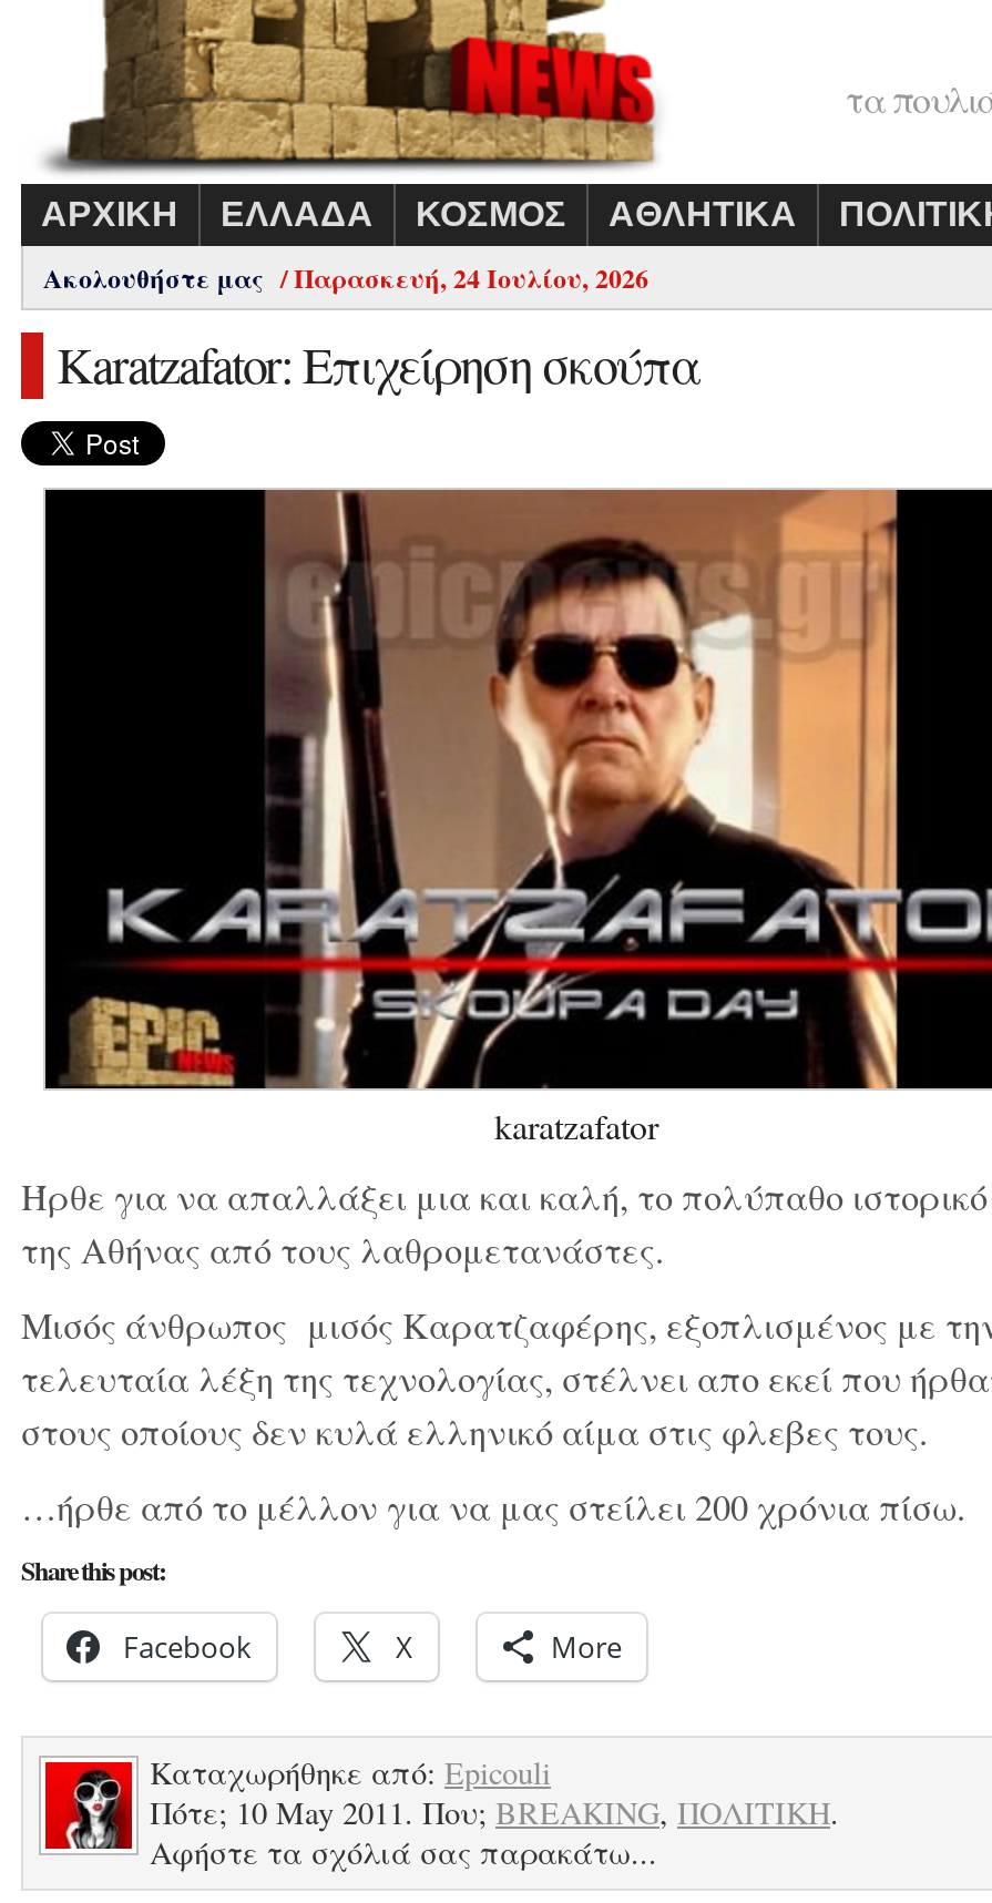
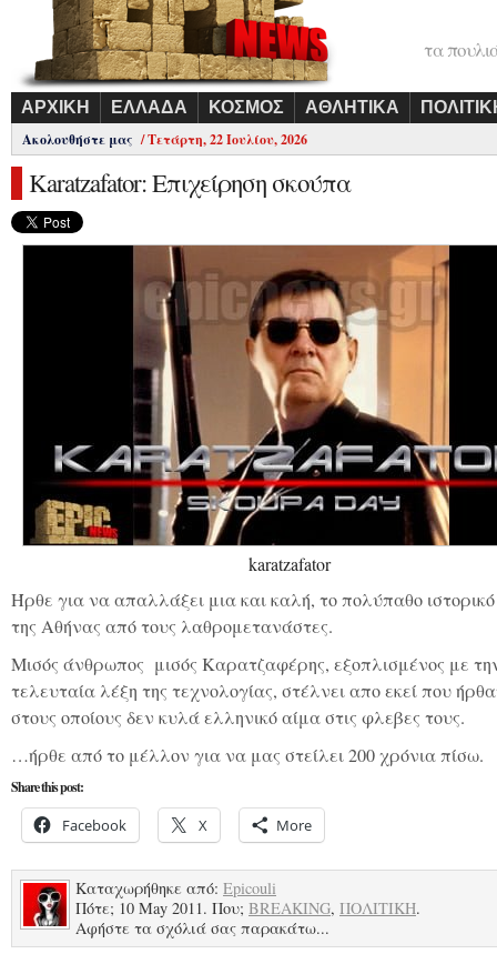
- Ακολουθήστε μας / Παρασκευή, 24 Ιουλίου, 2026
+ Ακολουθήστε μας / Τετάρτη, 22 Ιουλίου, 2026
